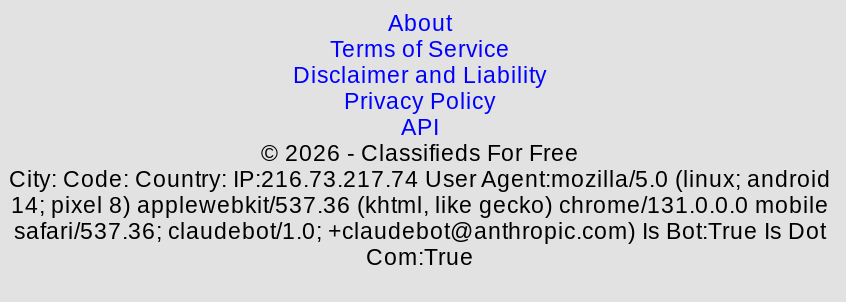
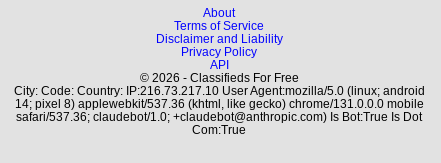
- City: Code: Country: IP:216.73.217.74 User Agent:mozilla/5.0 (linux; android
+ City: Code: Country: IP:216.73.217.10 User Agent:mozilla/5.0 (linux; android
